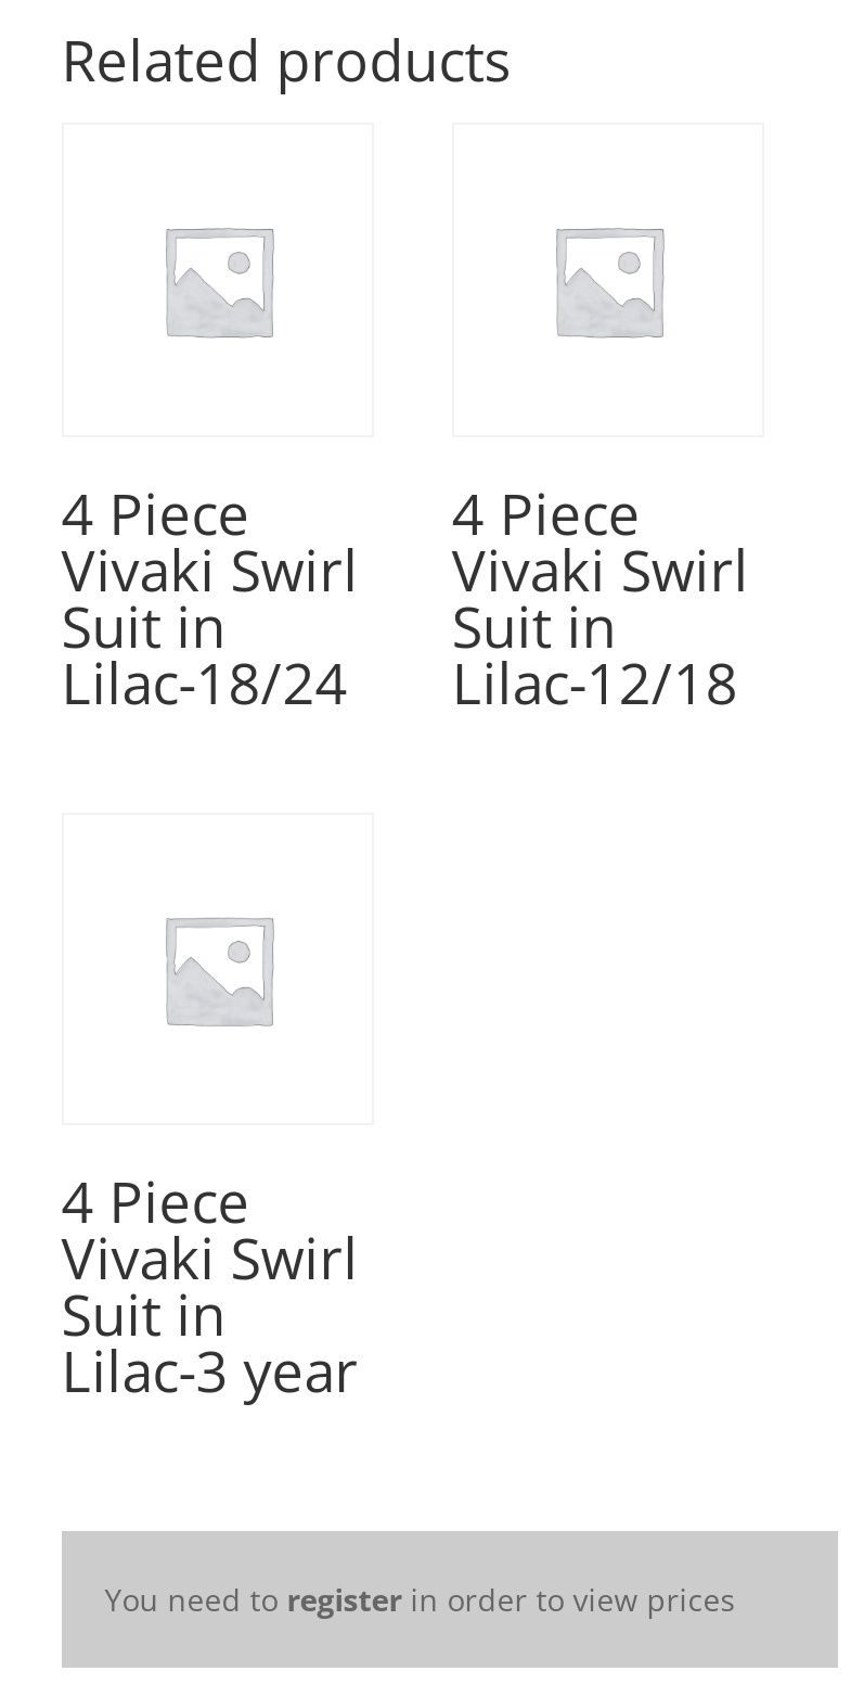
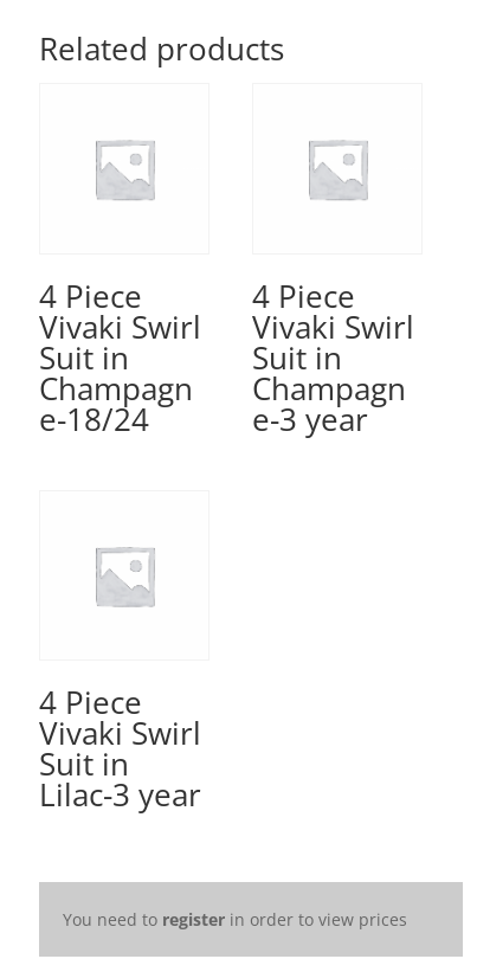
- Lilac-18/24
+ Champagn
+ e-18/24

- Lilac-12/18
+ Champagn
+ e-3 year
